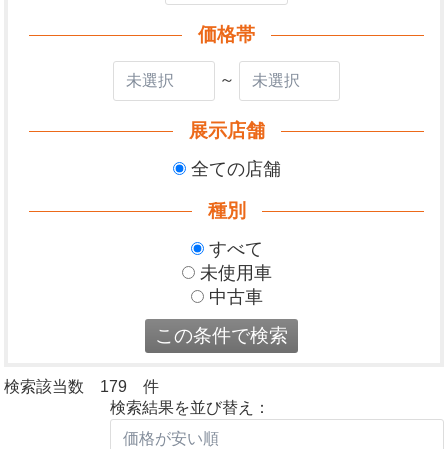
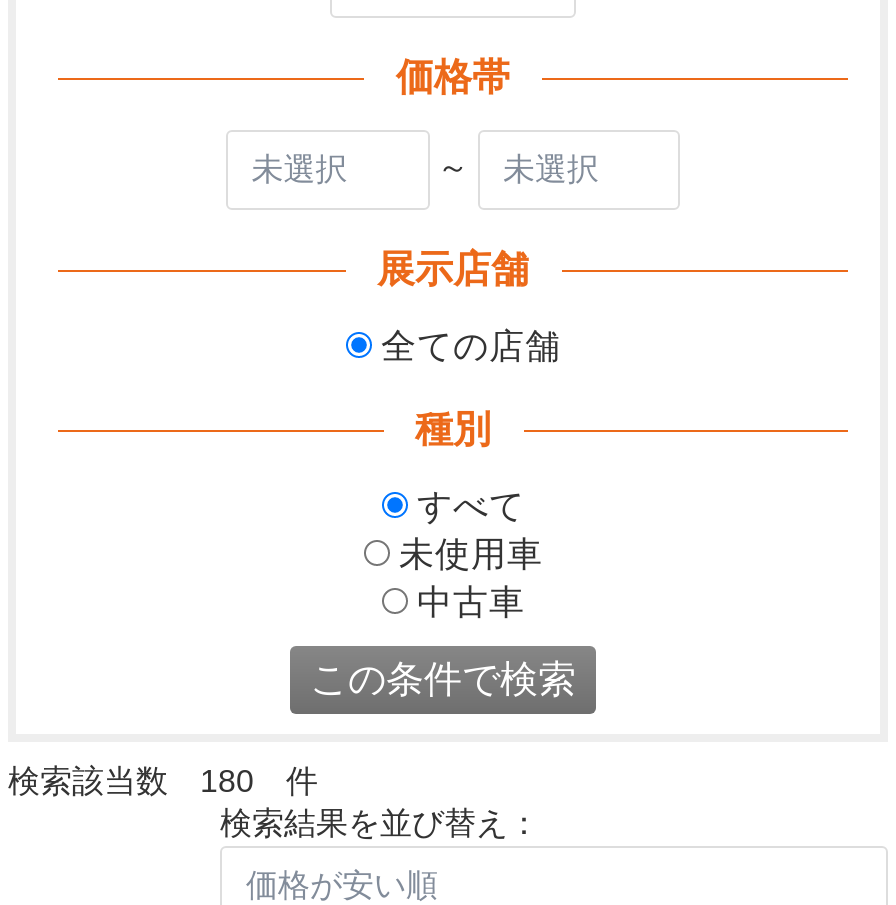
- 検索該当数 179 件
+ 検索該当数 180 件
